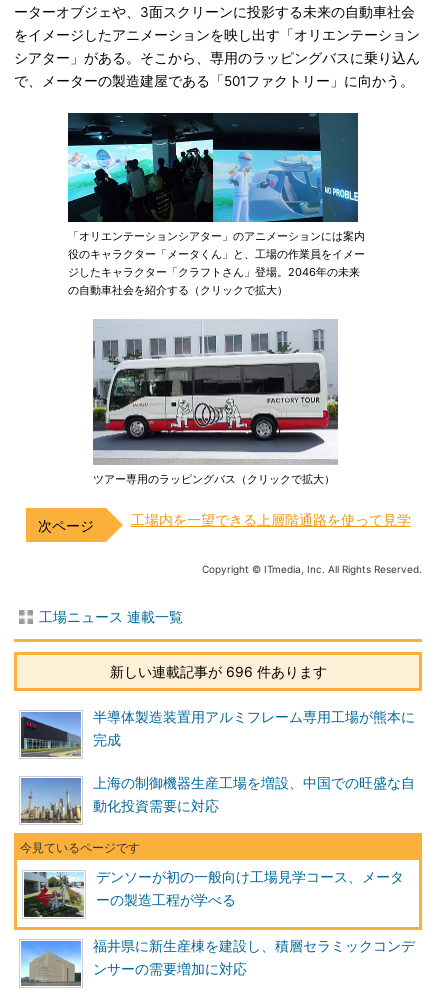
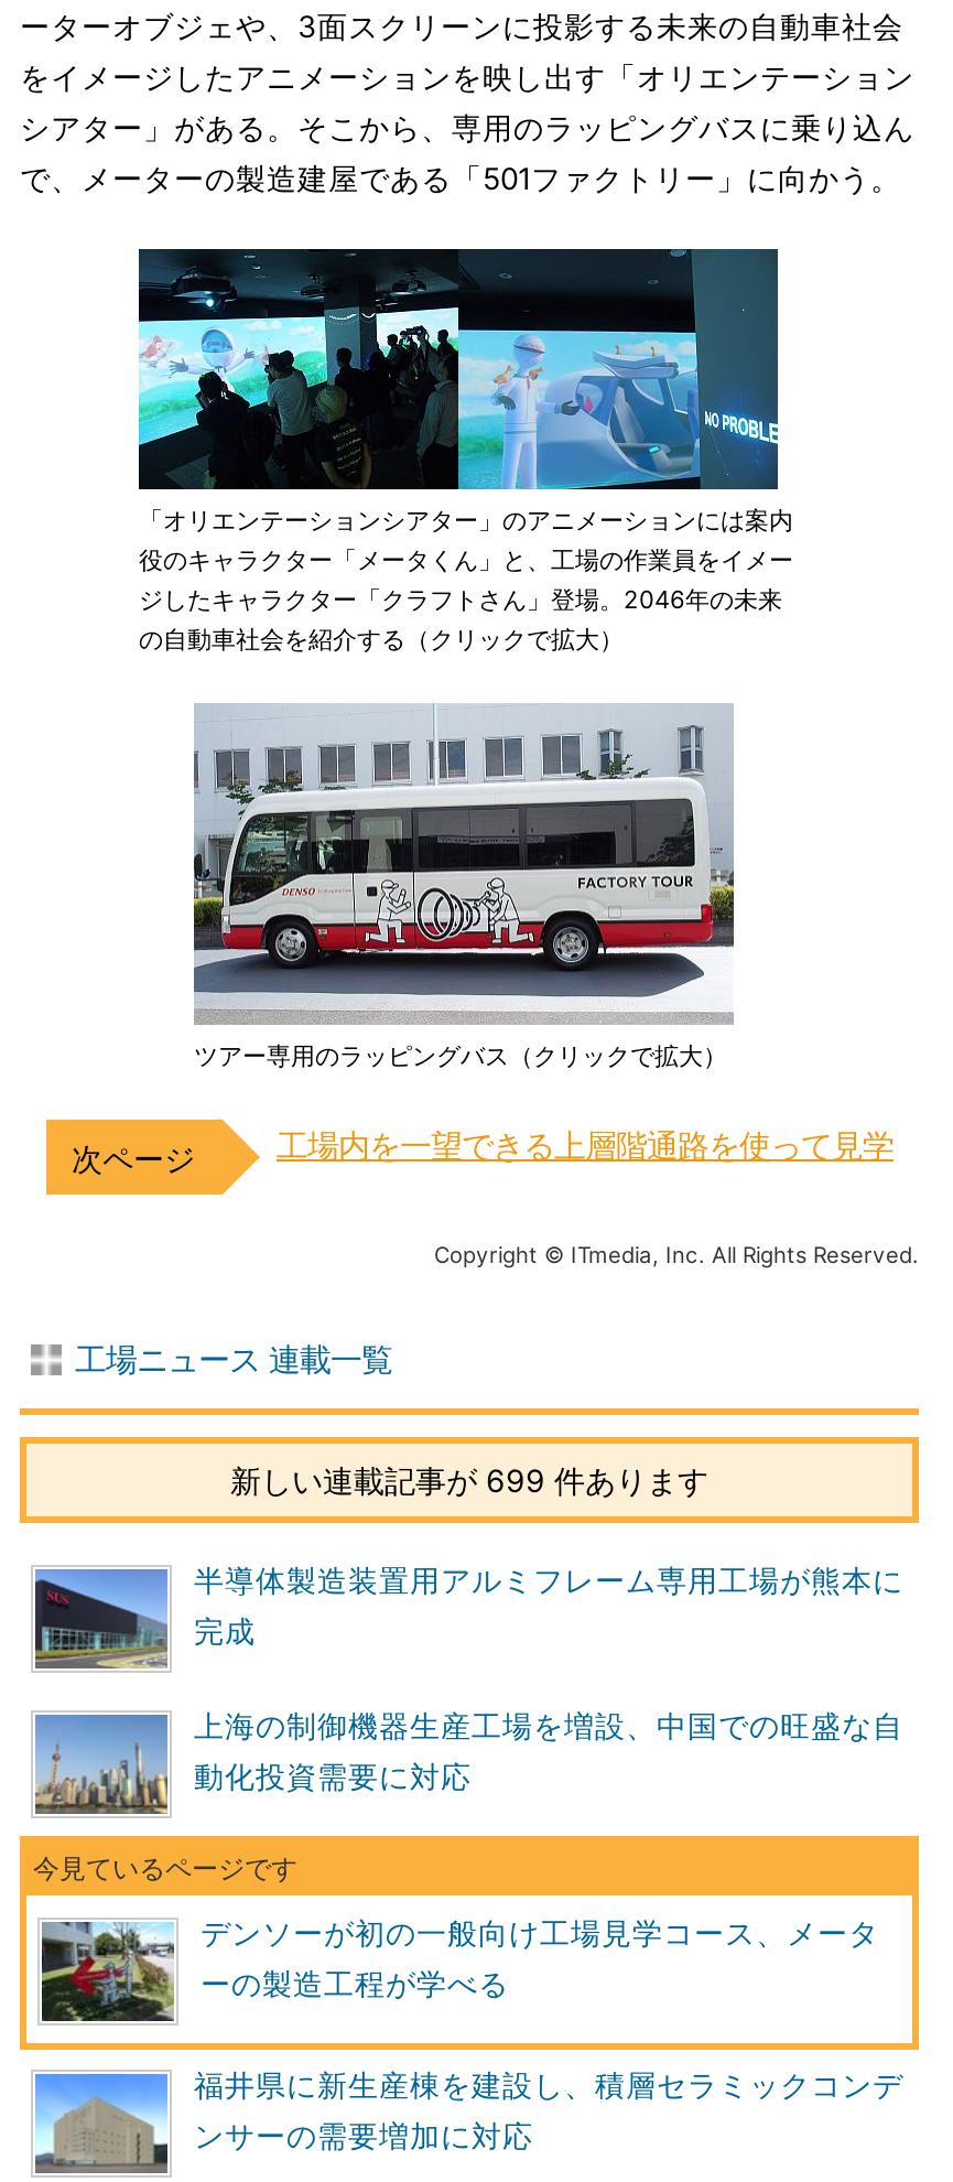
- 新しい連載記事が 696 件あります
+ 新しい連載記事が 699 件あります
